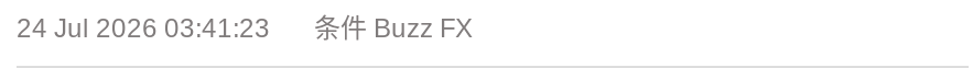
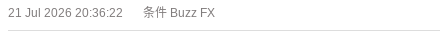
- 24 Jul 2026 03:41:23 条件 Buzz FX
+ 21 Jul 2026 20:36:22 条件 Buzz FX
